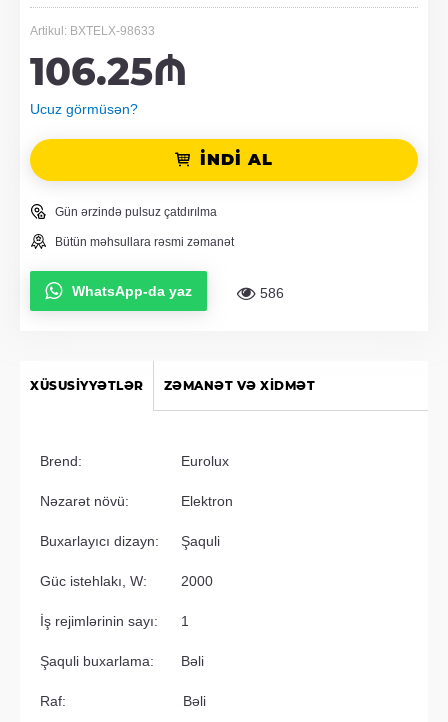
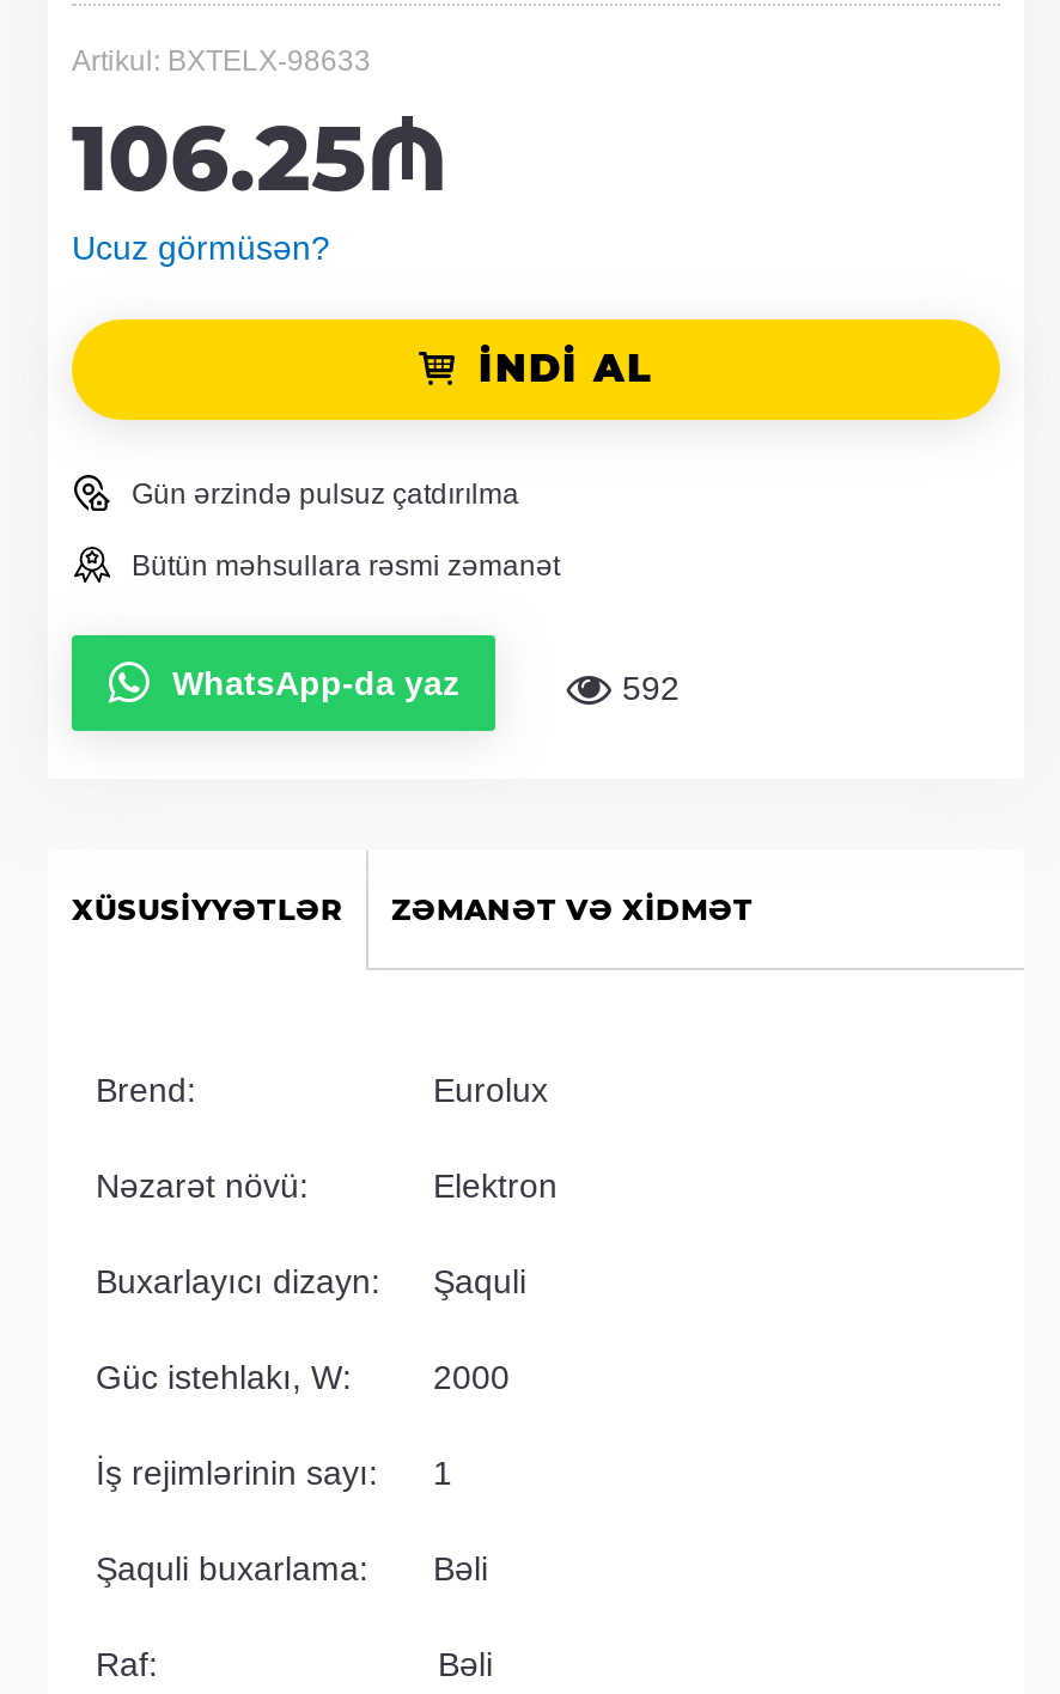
- 586
+ 592
